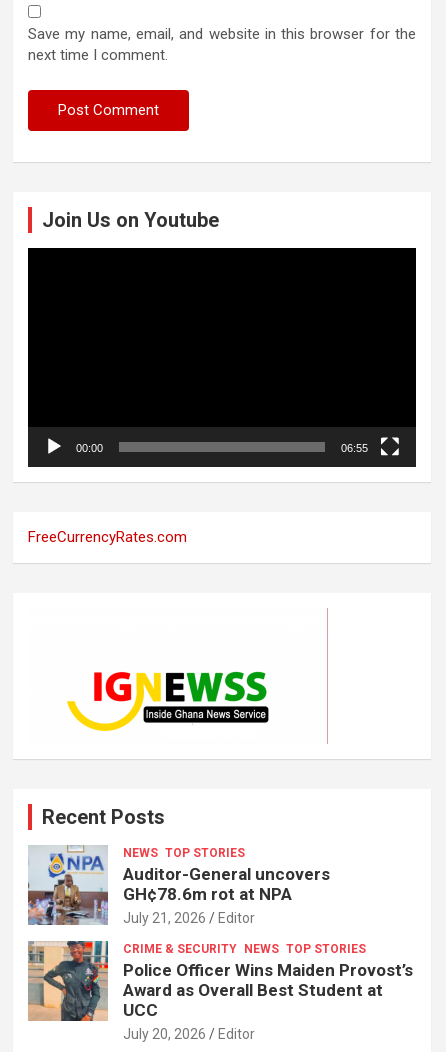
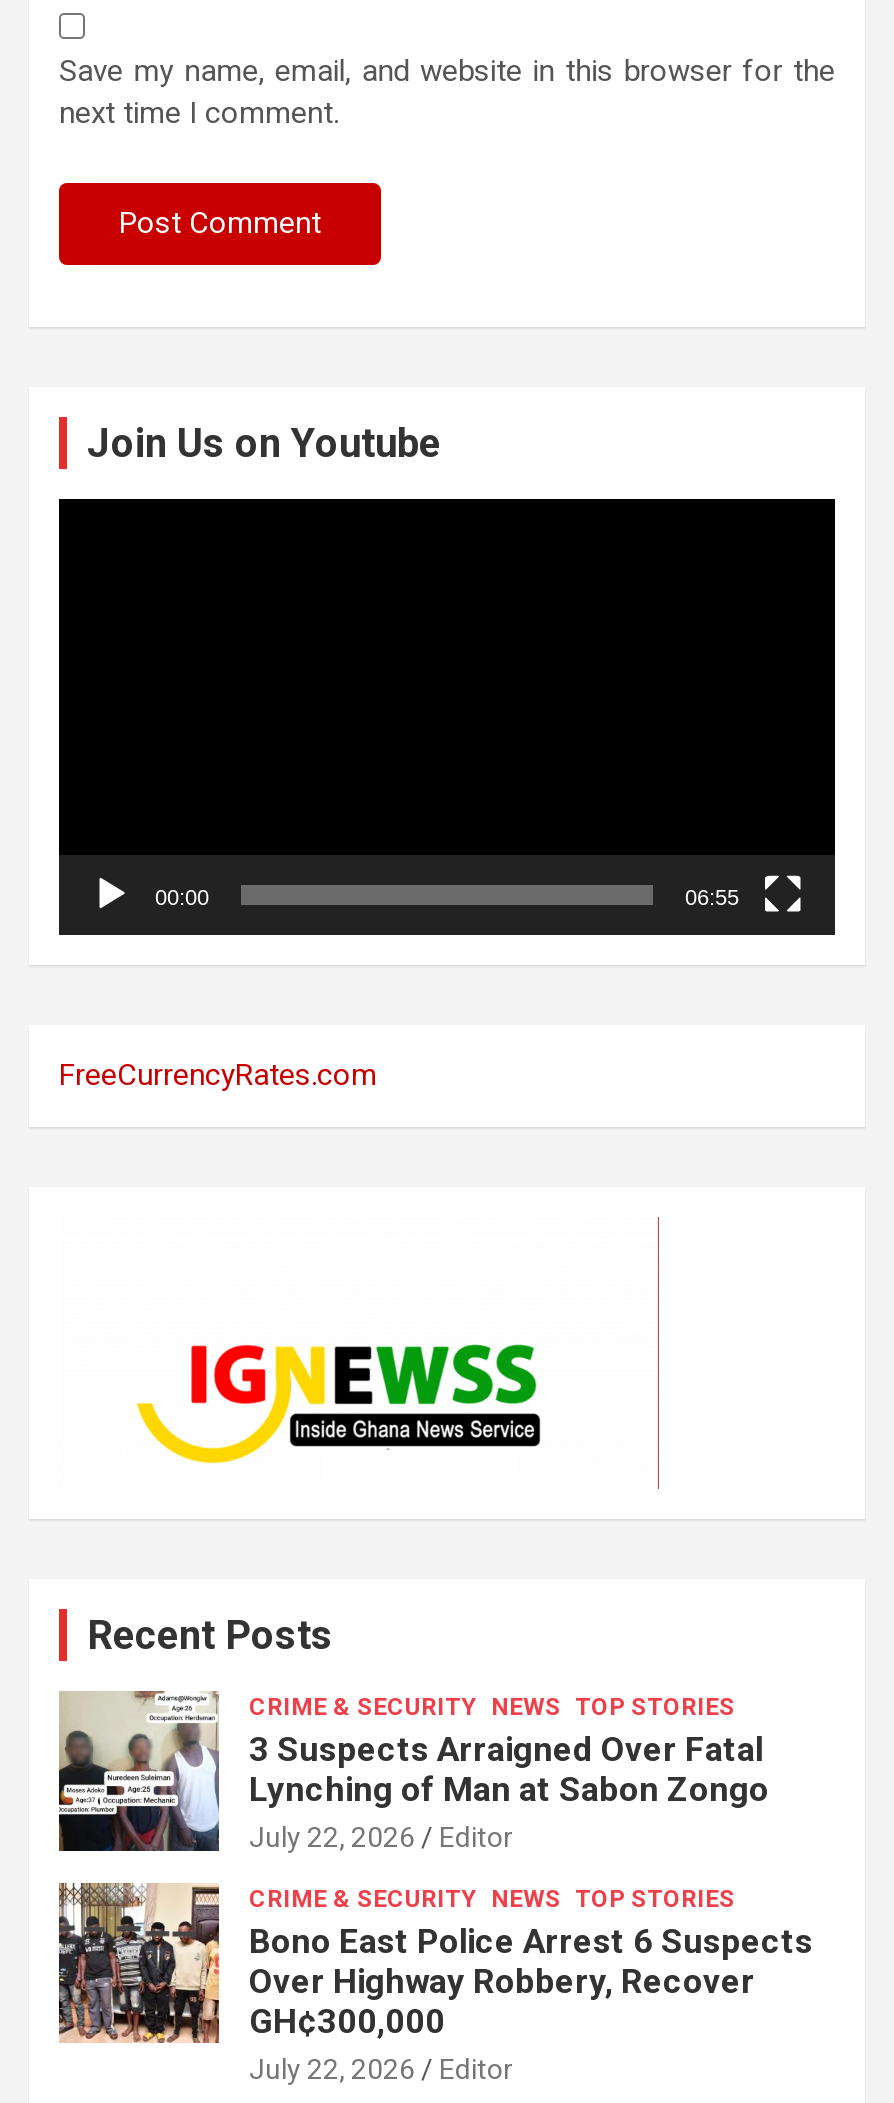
- [image]
- NEWS TOP STORIES
- Auditor-General uncovers
- GH¢78.6m rot at NPA
- July 21, 2026
+ [image]
+ CRIME & SECURITY NEWS TOP STORIES
+ 3 Suspects Arraigned Over Fatal
+ Lynching of Man at Sabon Zongo
+ July 22, 2026

- [image]
- Police Officer Wins Maiden Provost’s
- Award as Overall Best Student at
- UCC
- July 20, 2026
+ [image]
+ Bono East Police Arrest 6 Suspects
+ Over Highway Robbery, Recover
+ GH¢300,000
+ July 22, 2026
